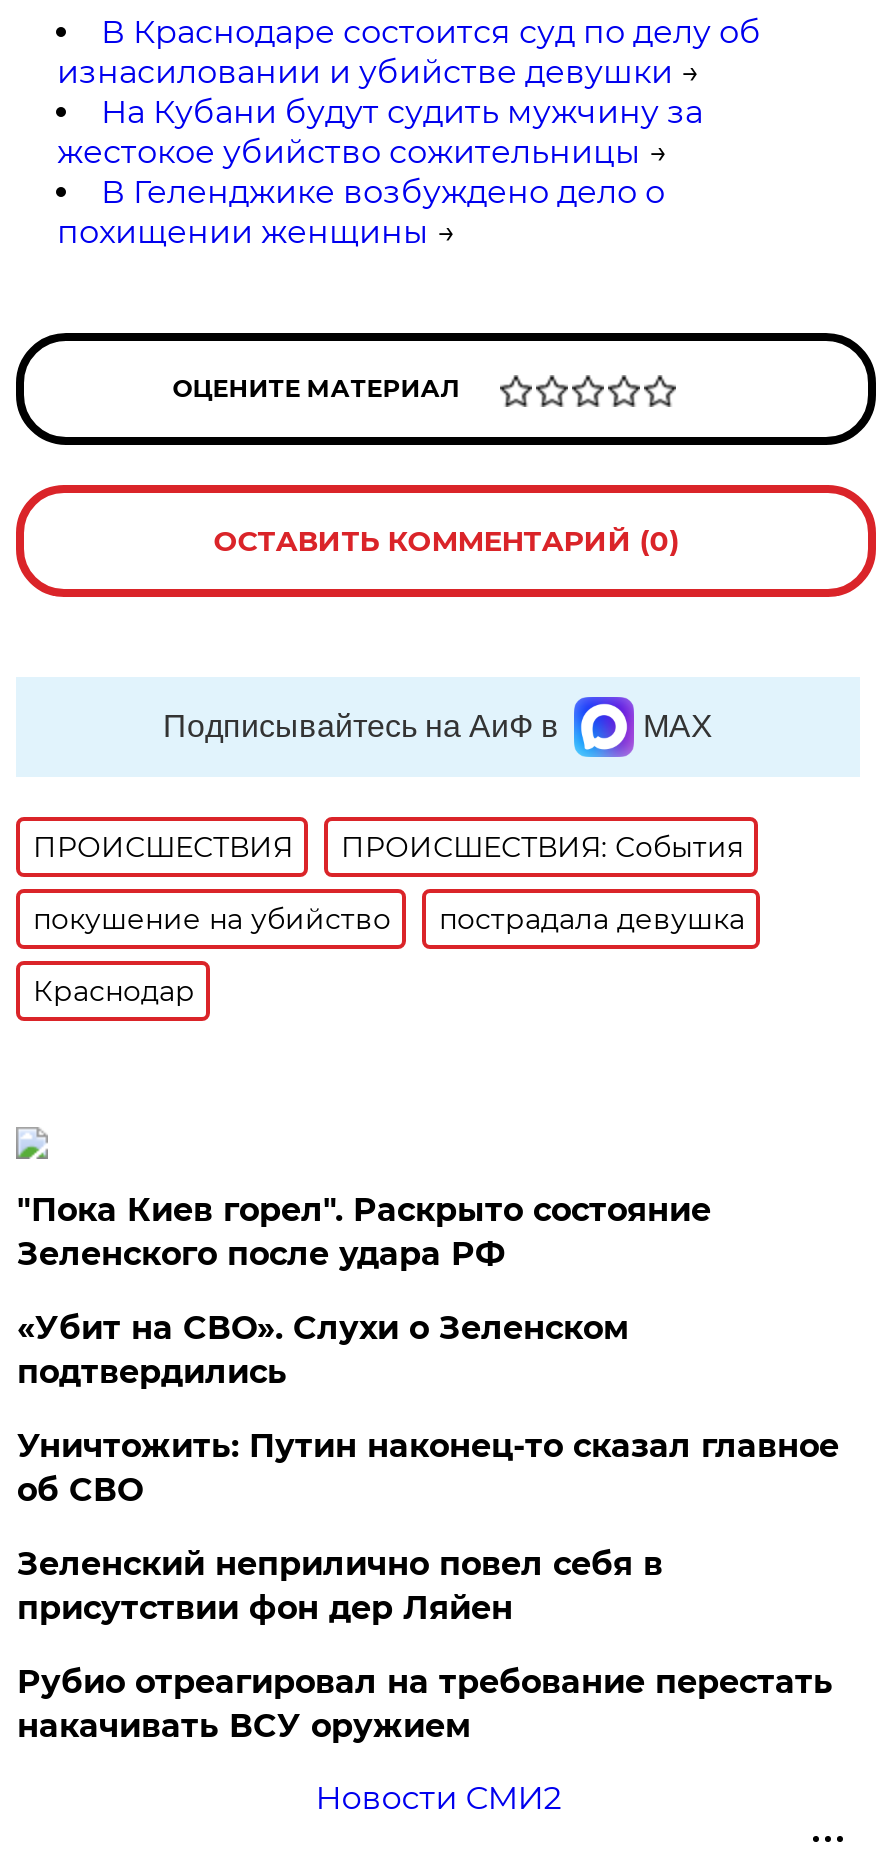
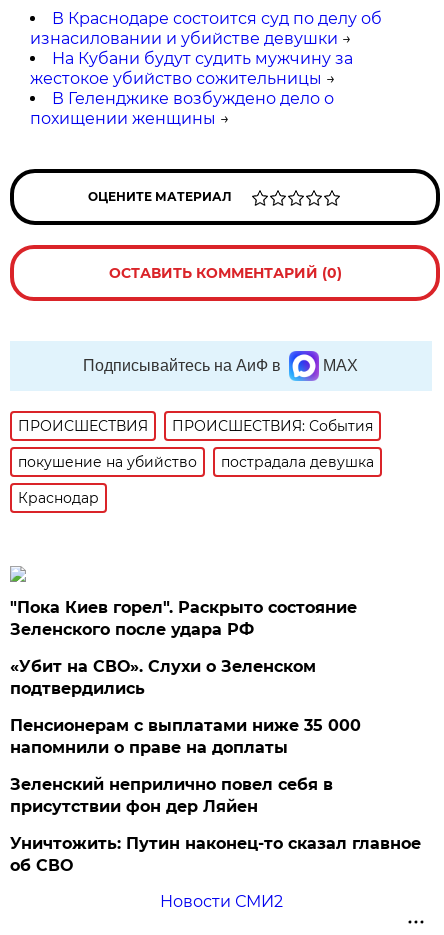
+ Пенсионерам с выплатами ниже 35 000
+ напомнили о праве на доплаты

moved down: Уничтожить: Путин наконец-то сказал главное | об СВО

- Рубио отреагировал на требование перестать
- накачивать ВСУ оружием
